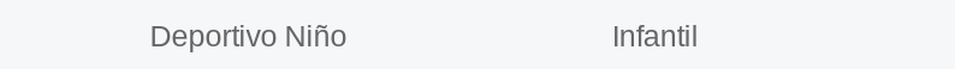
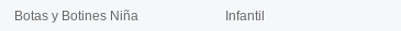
- Deportivo Niño
+ Botas y Botines Niña
